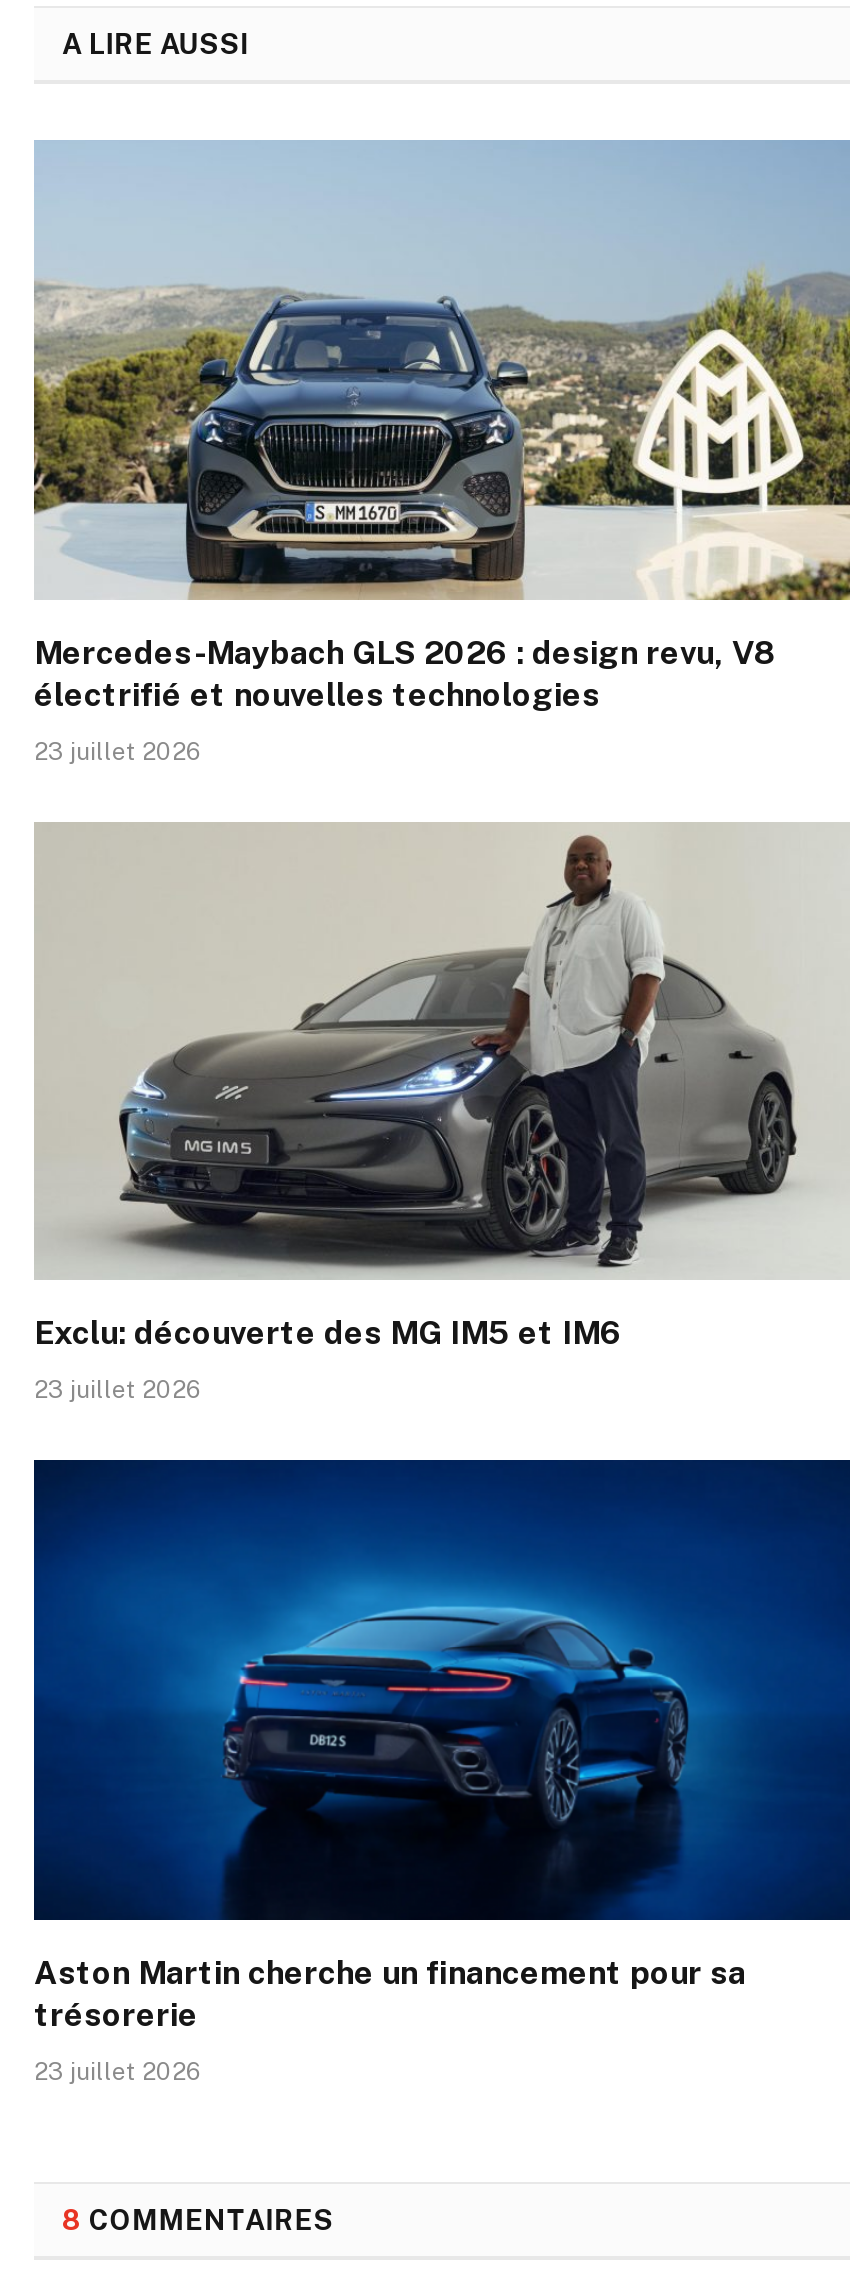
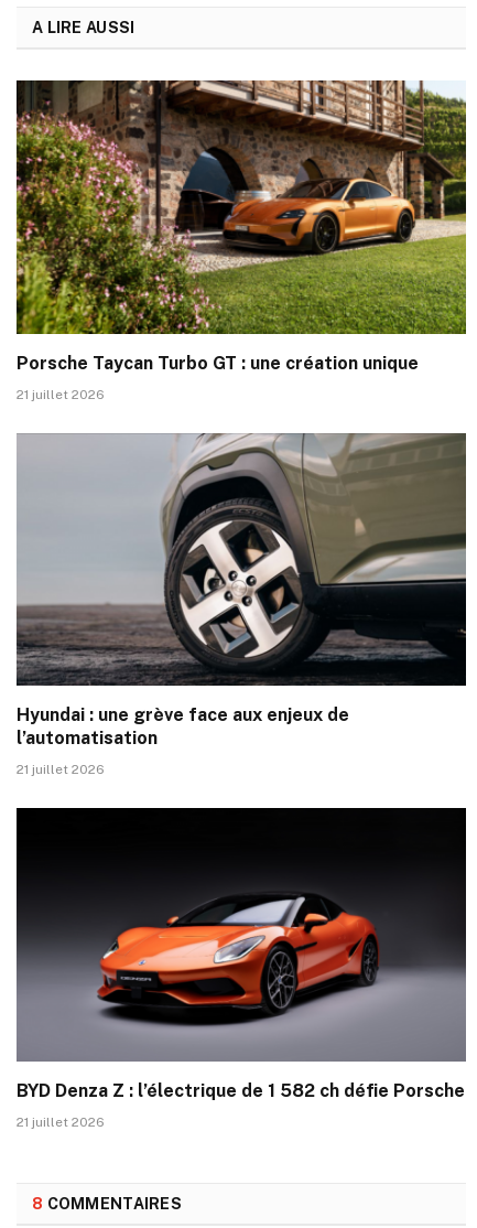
- [image]
- Mercedes-Maybach GLS 2026 : design revu, V8
- électrifié et nouvelles technologies
+ [image]
+ Porsche Taycan Turbo GT : une création unique

- 23 juillet 2026
+ 21 juillet 2026

- [image]
- Exclu: découverte des MG IM5 et IM6
+ [image]
+ Hyundai : une grève face aux enjeux de
+ l’automatisation

- 23 juillet 2026
+ 21 juillet 2026

- [image]
- Aston Martin cherche un financement pour sa
- trésorerie
+ [image]
+ BYD Denza Z : l’électrique de 1 582 ch défie Porsche

- 23 juillet 2026
+ 21 juillet 2026
